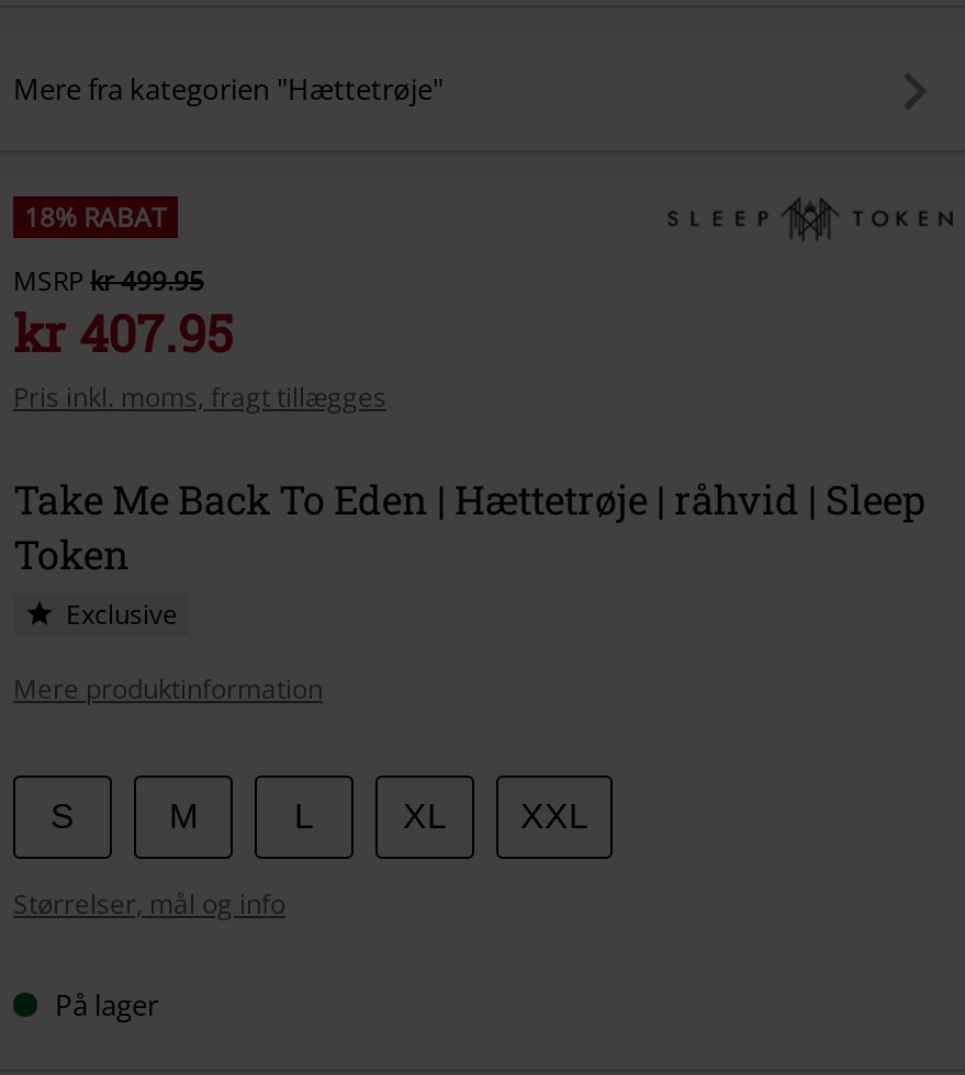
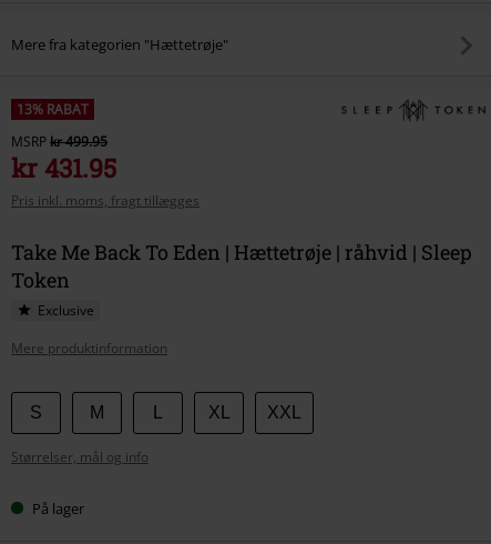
- 18% RABAT
+ 13% RABAT

- kr 407.95
+ kr 431.95
